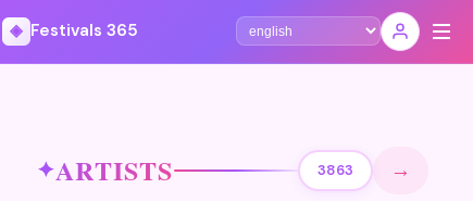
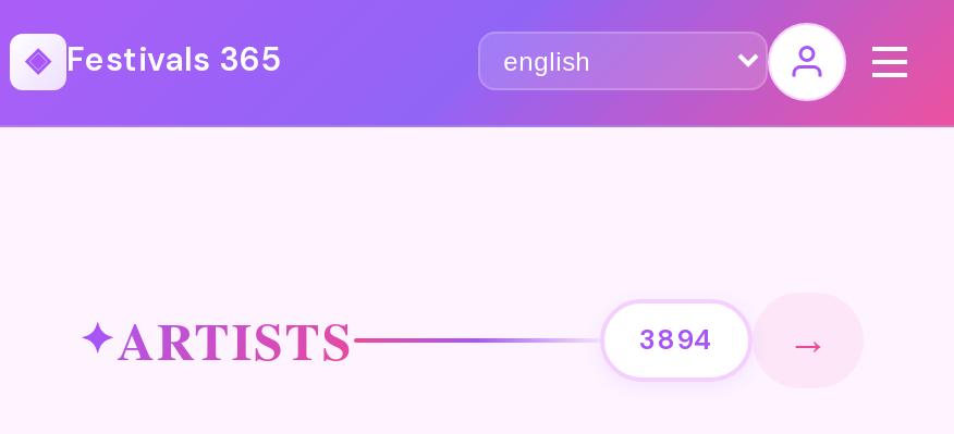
- 3863
+ 3894
